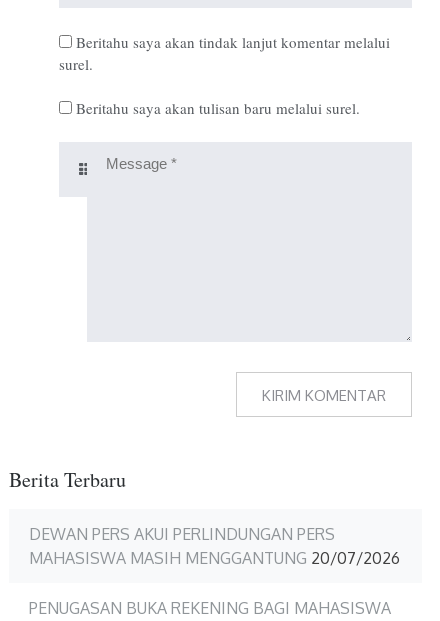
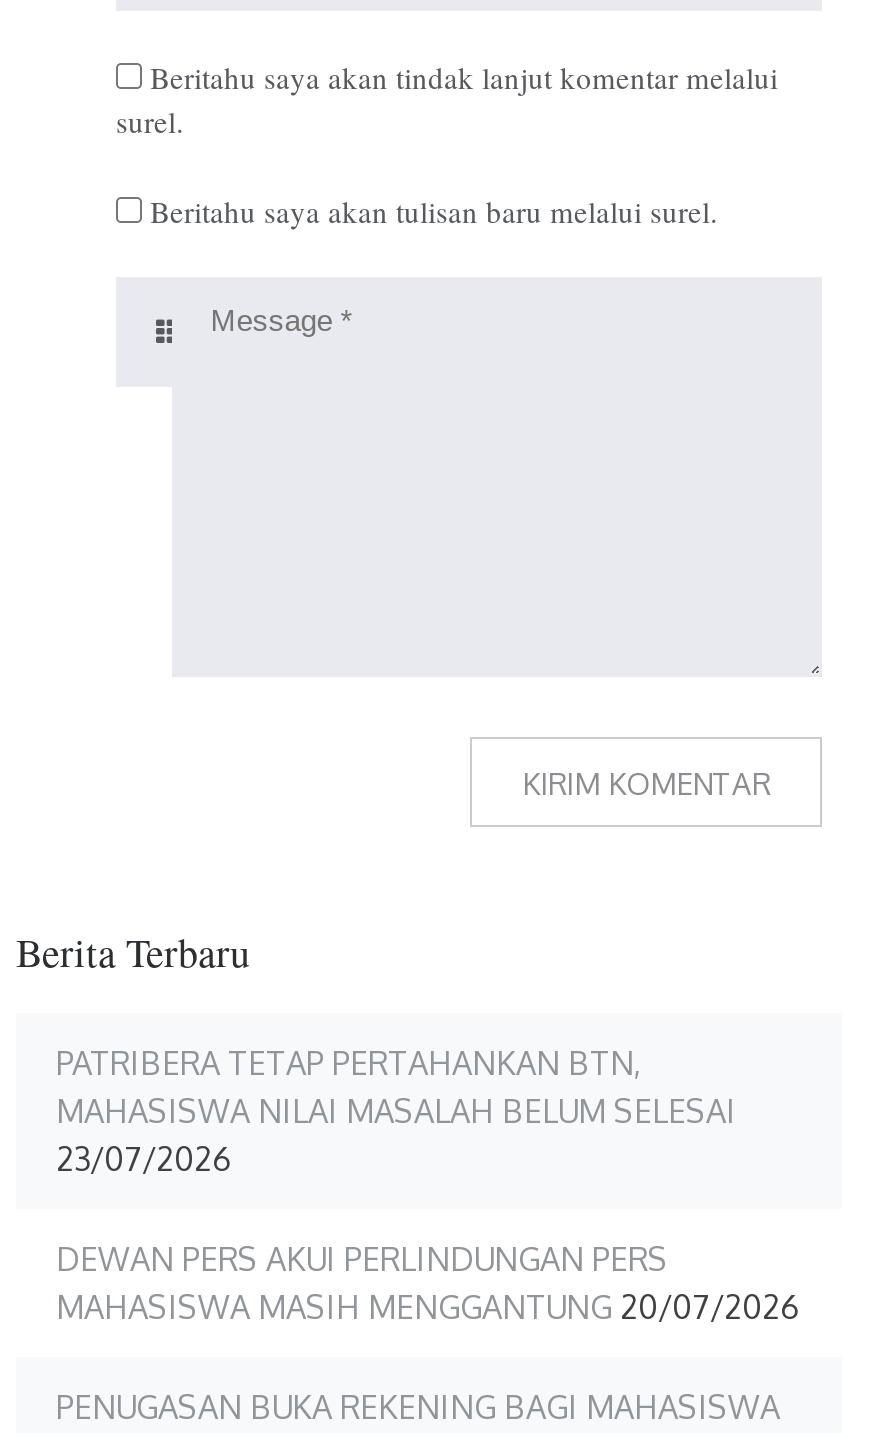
+ PATRIBERA TETAP PERTAHANKAN BTN,
+ MAHASISWA NILAI MASALAH BELUM SELESAI
+ 23/07/2026
